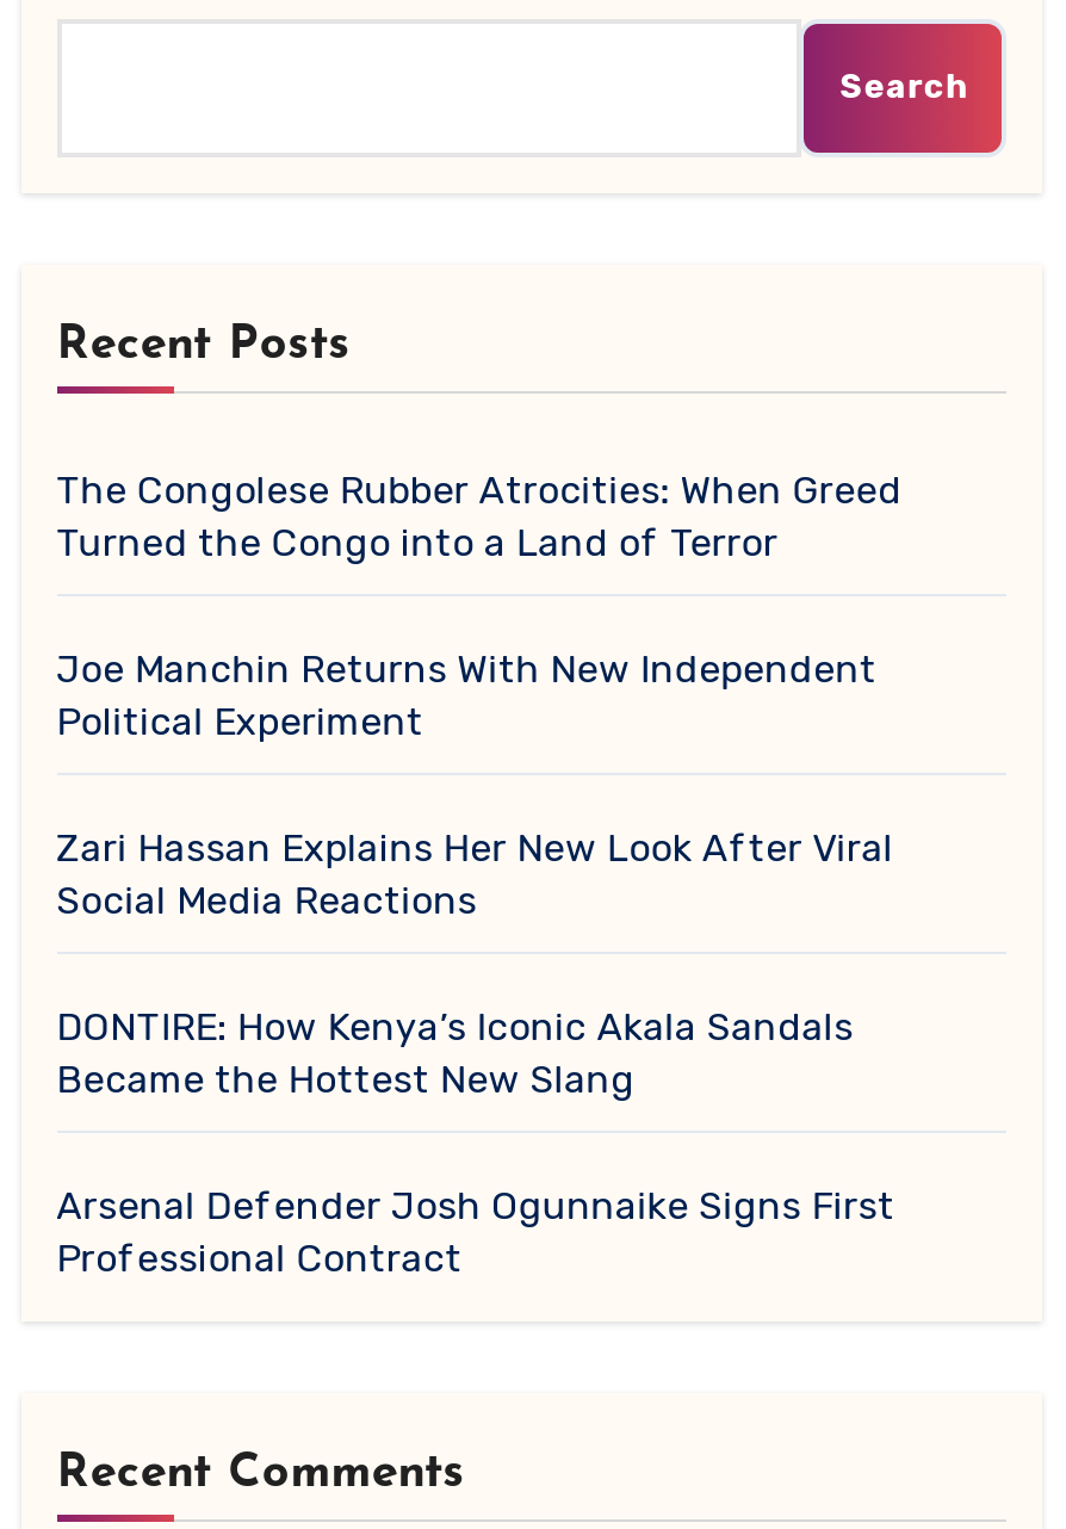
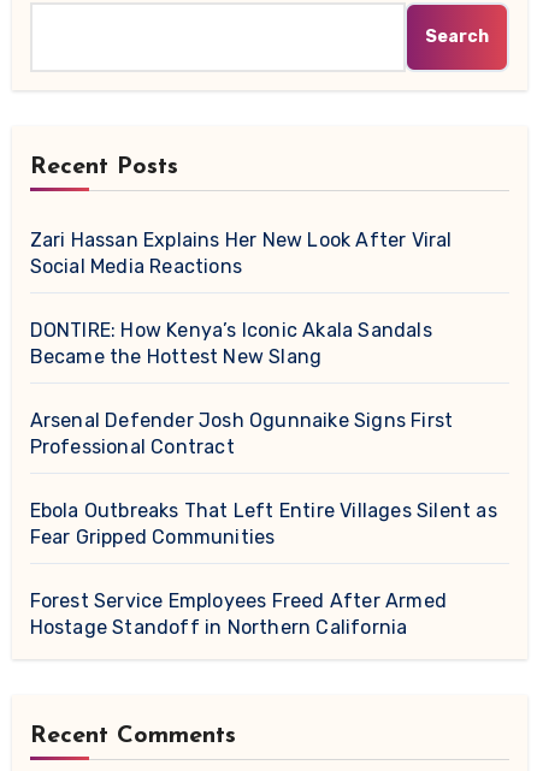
- The Congolese Rubber Atrocities: When Greed
- Turned the Congo into a Land of Terror
- Joe Manchin Returns With New Independent
- Political Experiment

moved up: Zari Hassan Explains Her New Look After Viral | Social Media Reactions | DONTIRE: How Kenya’s Iconic Akala Sandals | Became the Hottest New Slang | Arsenal Defender Josh Ogunnaike Signs First | Professional Contract

+ Ebola Outbreaks That Left Entire Villages Silent as
+ Fear Gripped Communities
+ Forest Service Employees Freed After Armed
+ Hostage Standoff in Northern California
